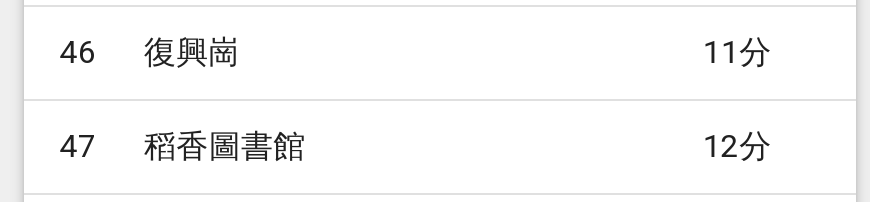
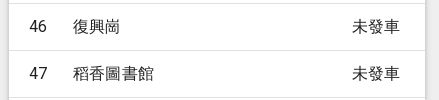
- 11分
+ 未發車

- 12分
+ 未發車
